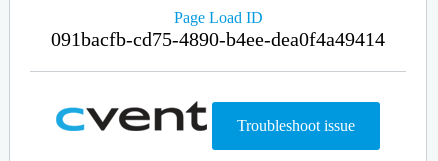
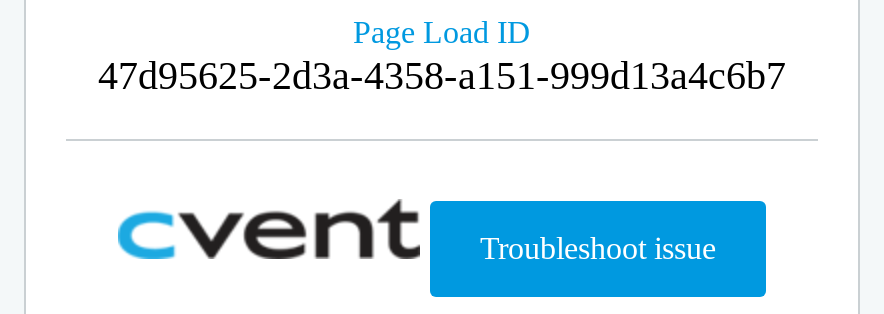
- 091bacfb-cd75-4890-b4ee-dea0f4a49414
+ 47d95625-2d3a-4358-a151-999d13a4c6b7
